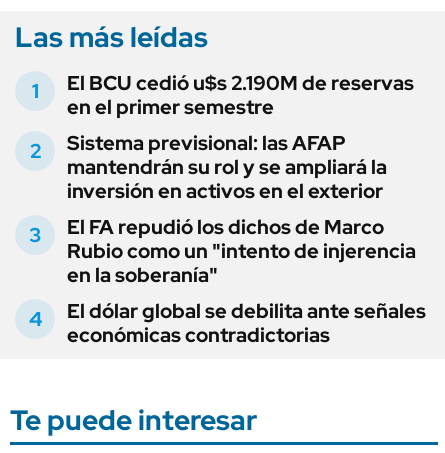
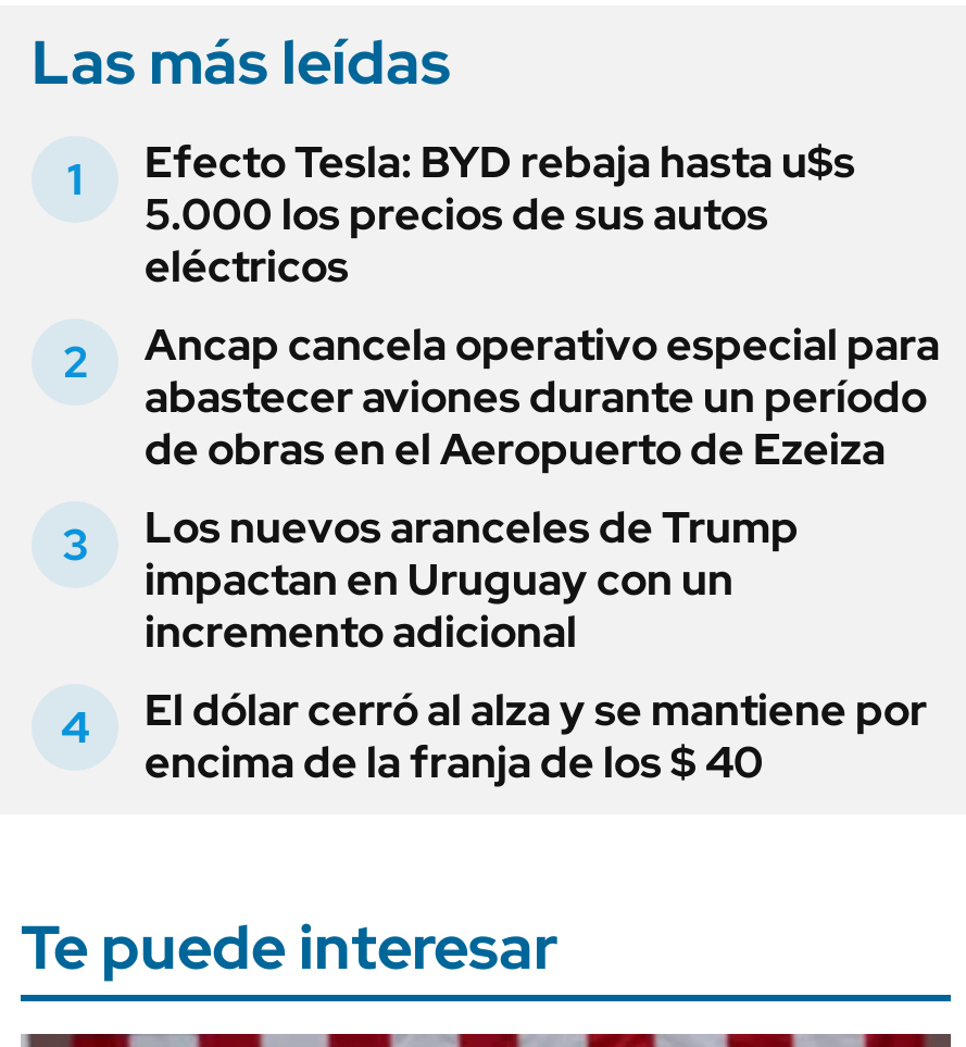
- El BCU cedió u$s 2.190M de reservas
- en el primer semestre
- Sistema previsional: las AFAP
- mantendrán su rol y se ampliará la
- inversión en activos en el exterior
- El FA repudió los dichos de Marco
- Rubio como un "intento de injerencia
- en la soberanía"
- El dólar global se debilita ante señales
- económicas contradictorias
+ Efecto Tesla: BYD rebaja hasta u$s
+ 5.000 los precios de sus autos
+ eléctricos
+ Ancap cancela operativo especial para
+ abastecer aviones durante un período
+ de obras en el Aeropuerto de Ezeiza
+ Los nuevos aranceles de Trump
+ impactan en Uruguay con un
+ incremento adicional
+ El dólar cerró al alza y se mantiene por
+ encima de la franja de los $ 40
